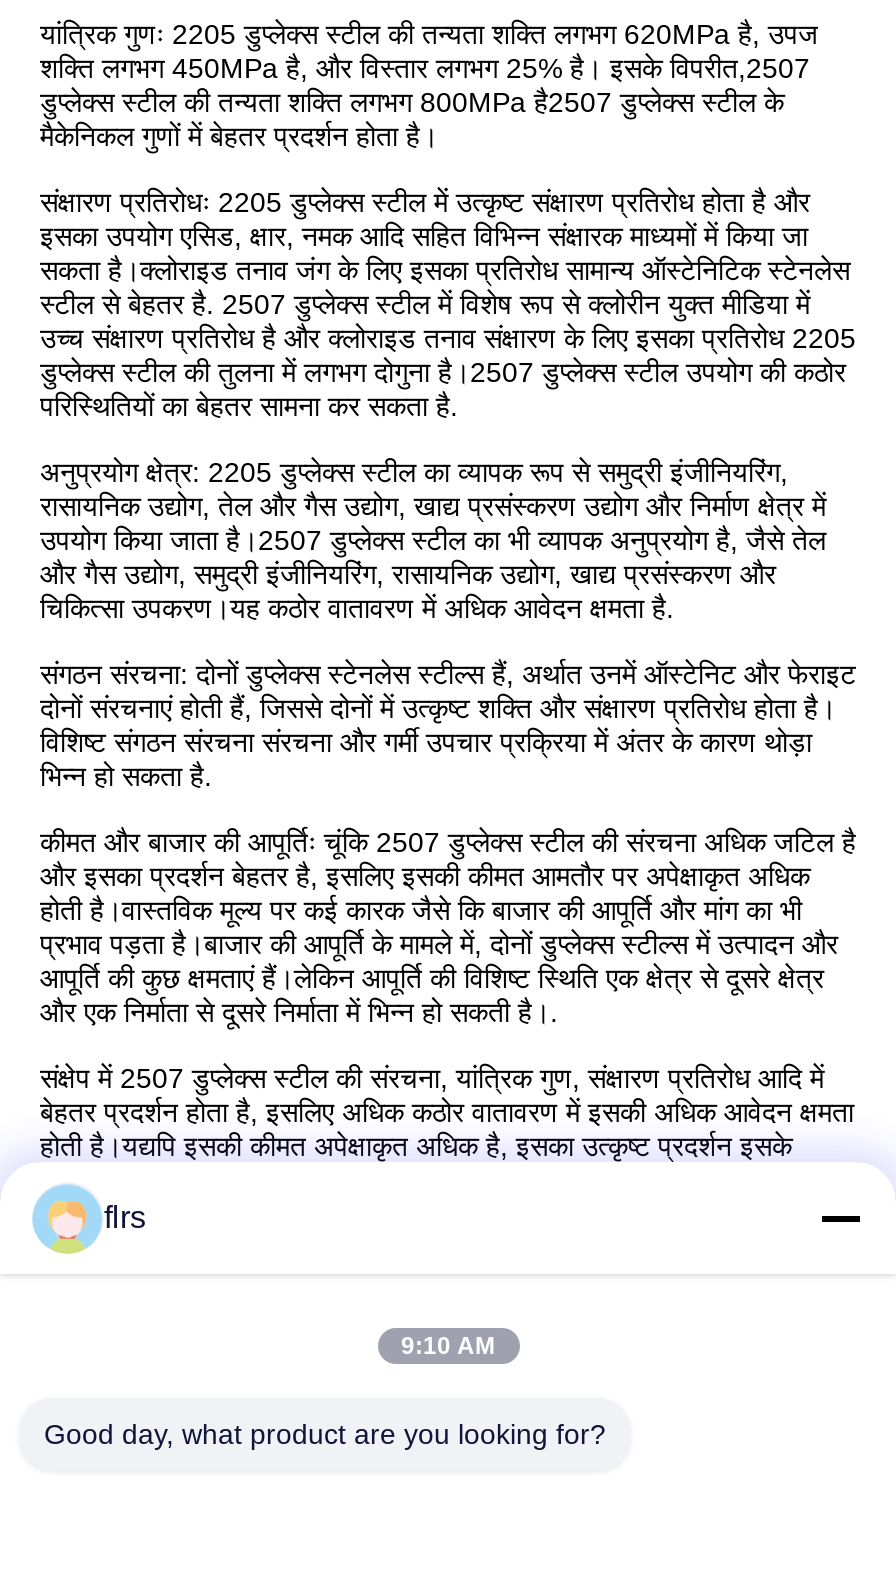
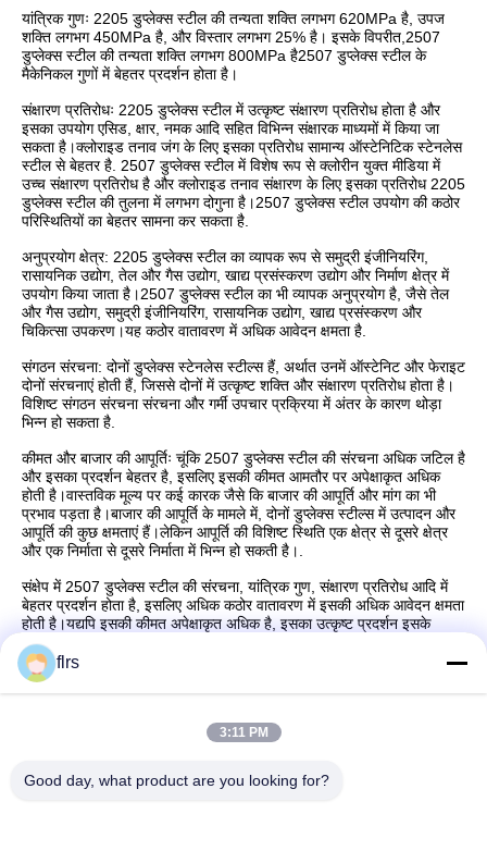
- 9:10 AM
+ 3:11 PM
